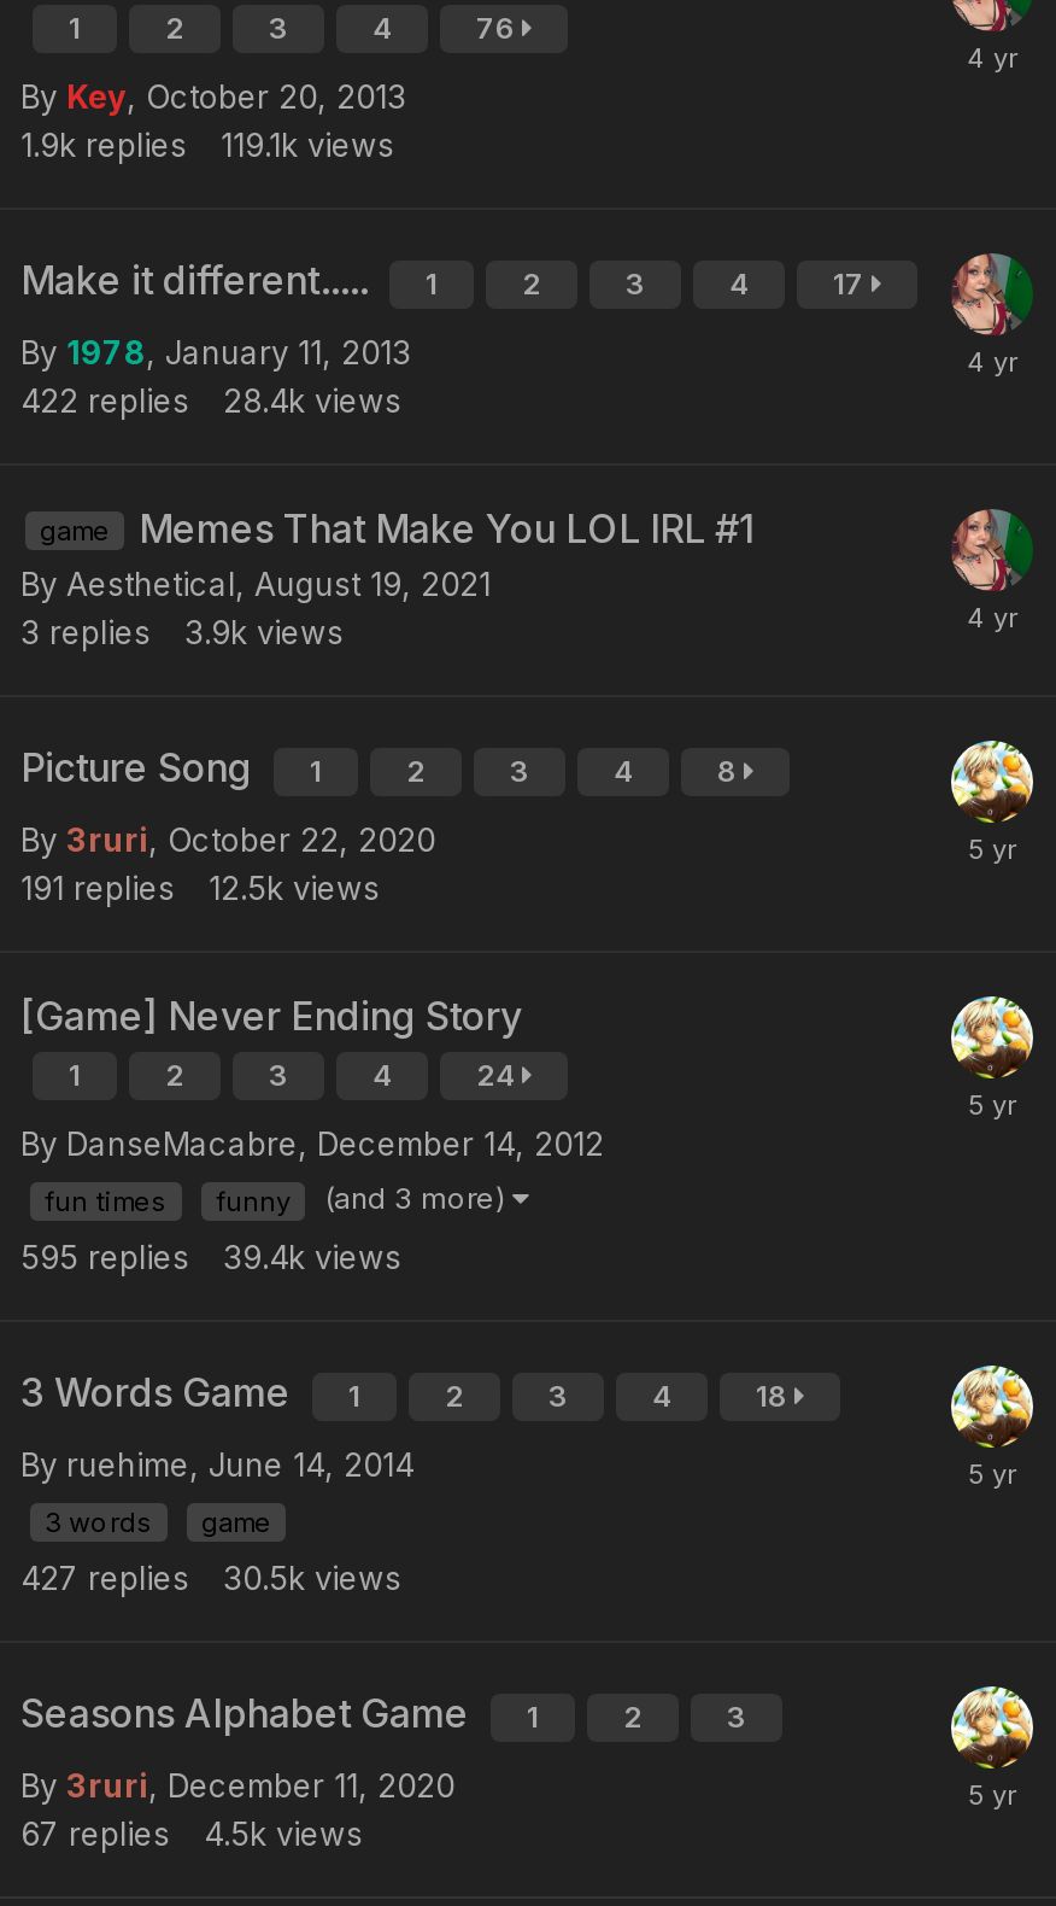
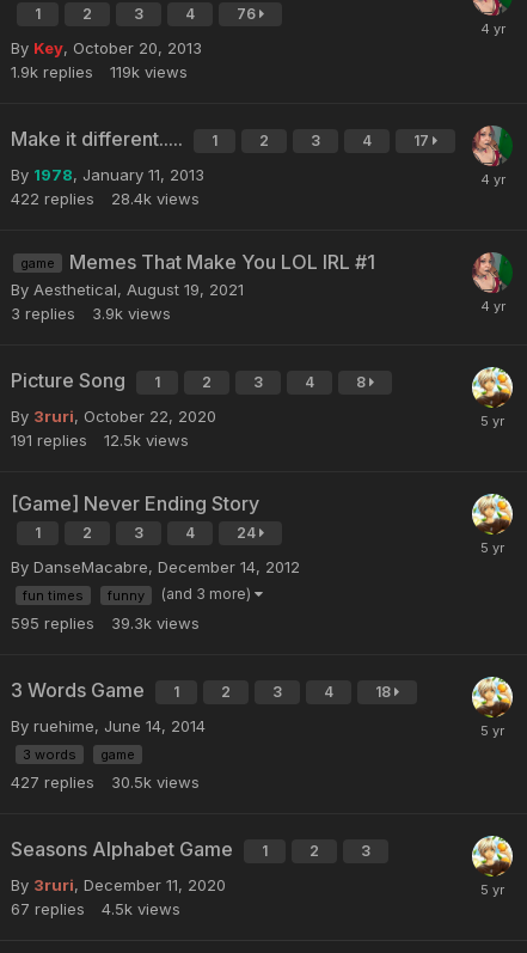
- 1.9k replies 119.1k views
+ 1.9k replies 119k views

- 595 replies 39.4k views
+ 595 replies 39.3k views
